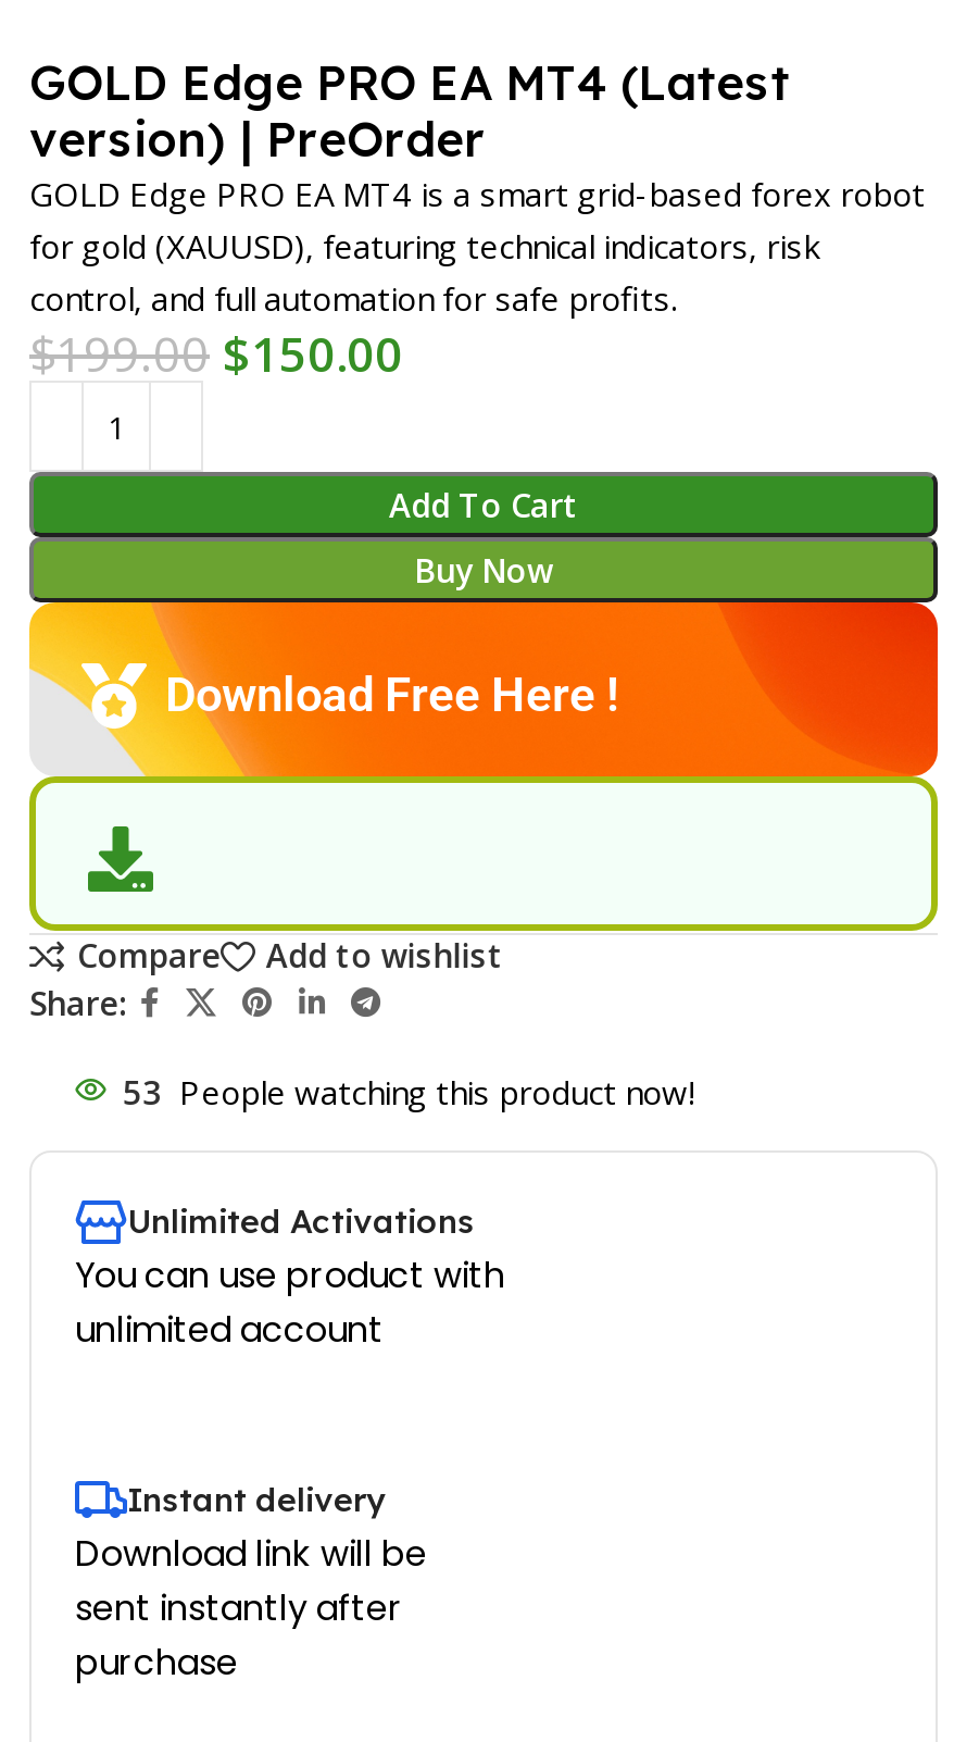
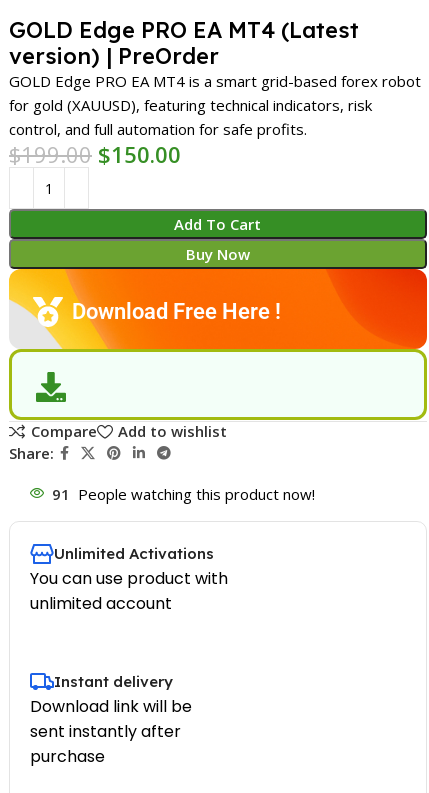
- 53 People watching this product now!
+ 91 People watching this product now!
